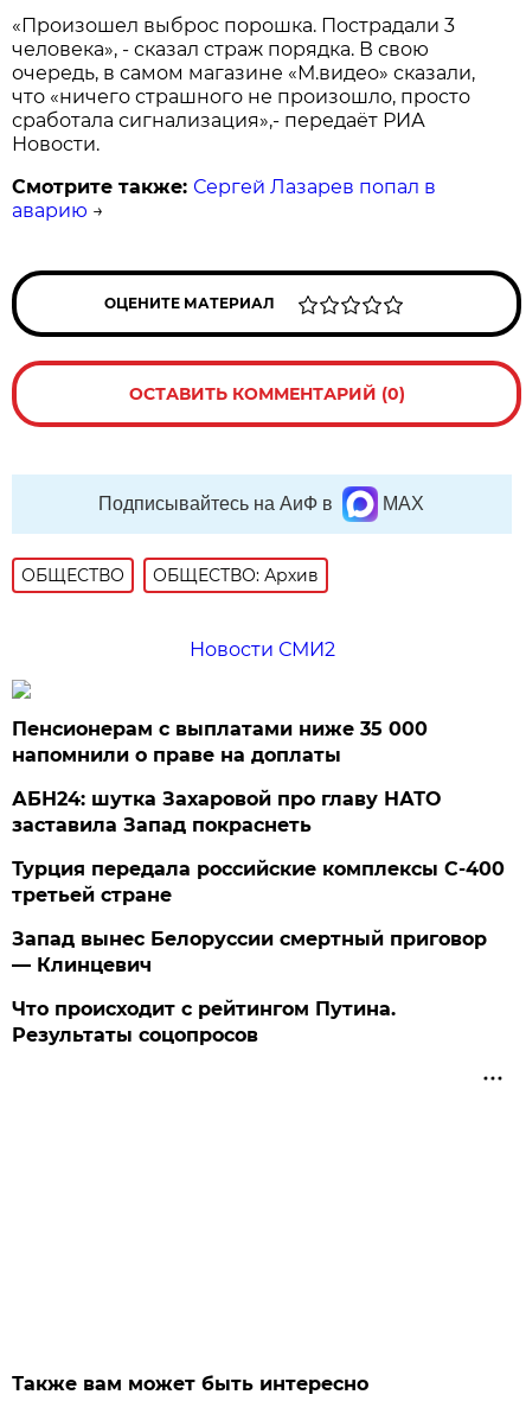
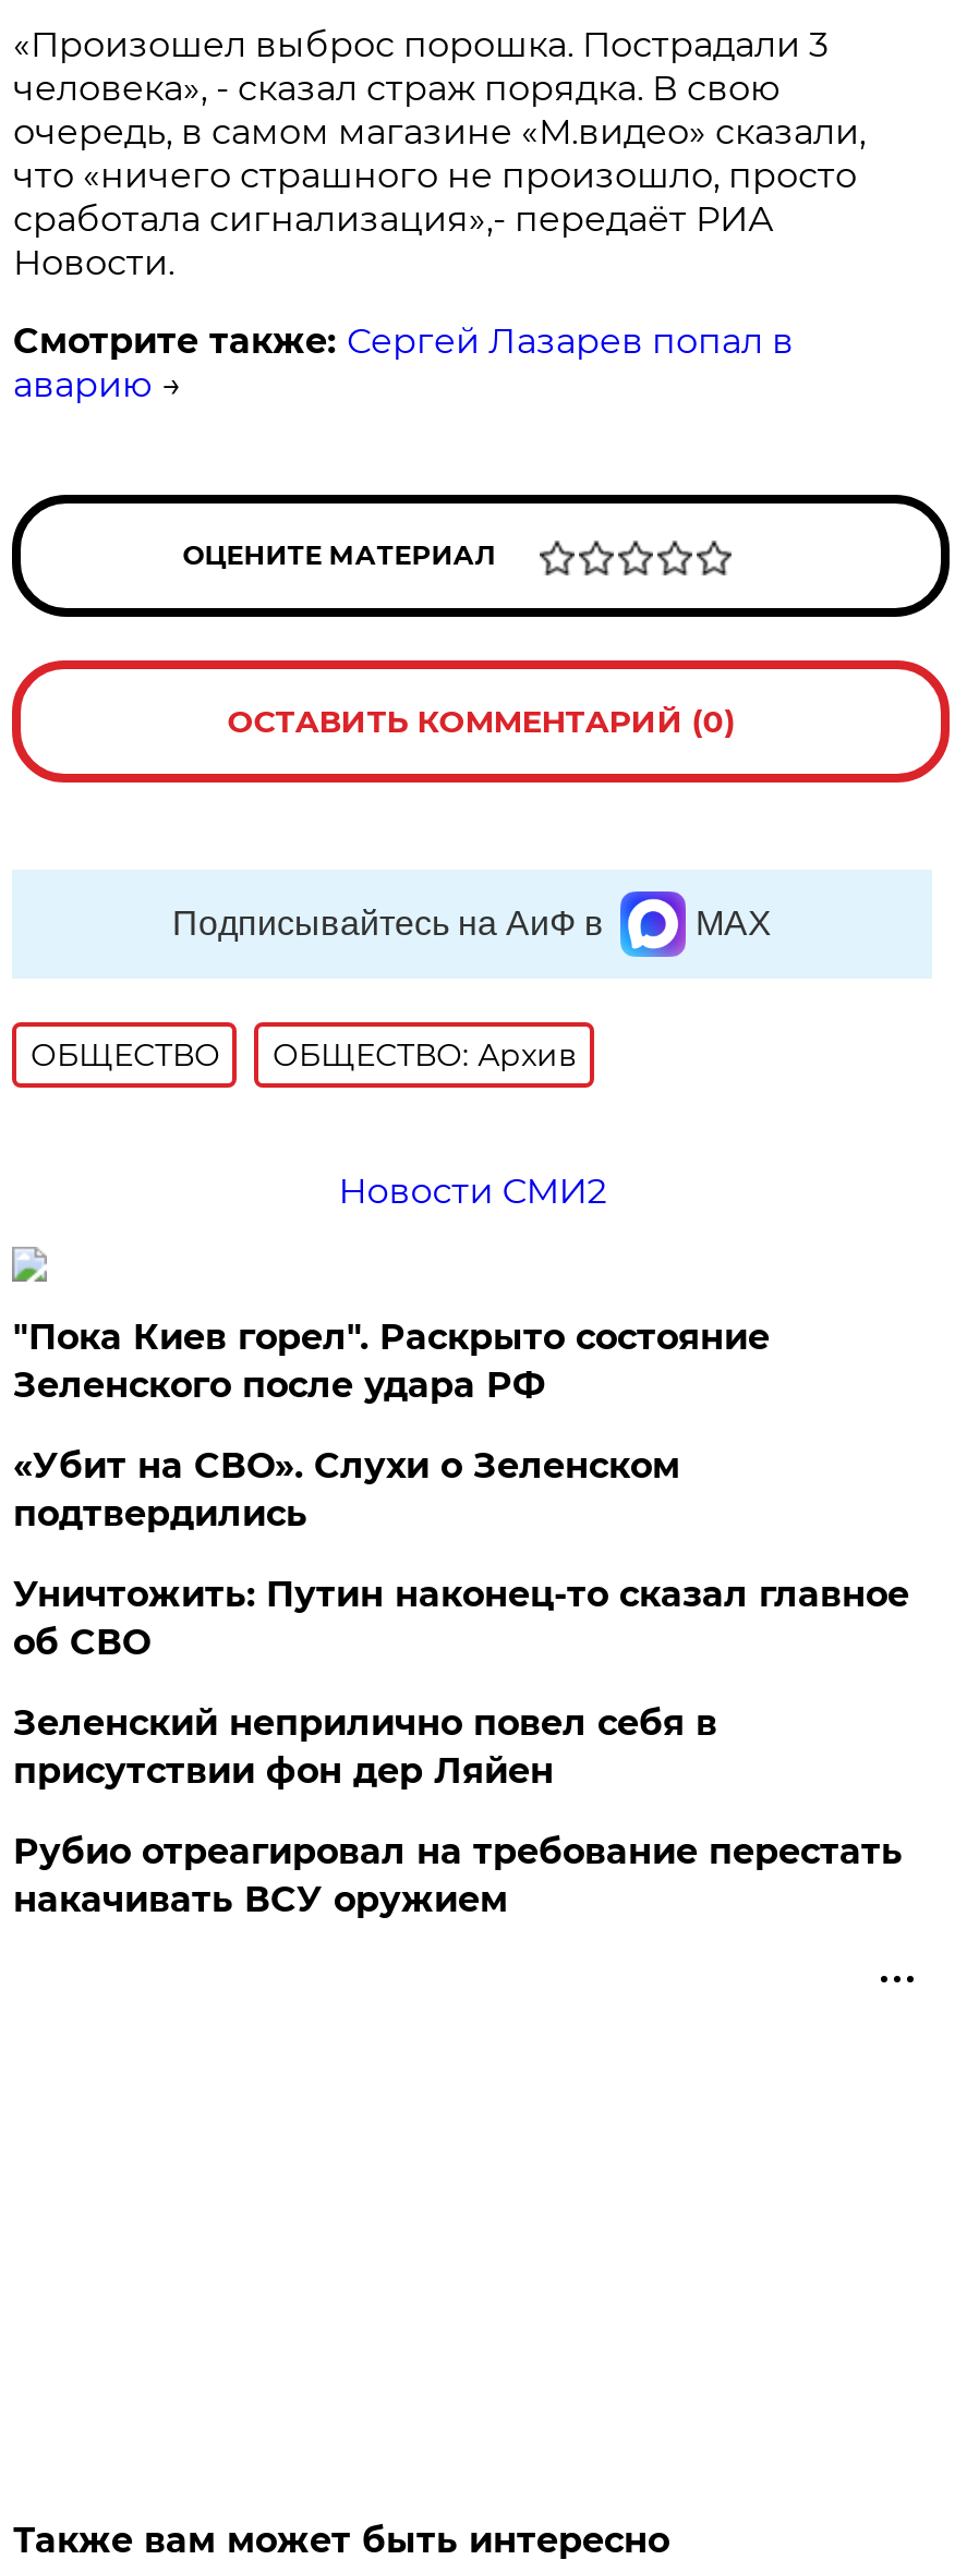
- Пенсионерам с выплатами ниже 35 000
- напомнили о праве на доплаты
+ "Пока Киев горел". Раскрыто состояние
+ Зеленского после удара РФ

- АБН24: шутка Захаровой про главу НАТО
- заставила Запад покраснеть
+ «Убит на СВО». Слухи о Зеленском
+ подтвердились

- Турция передала российские комплексы С-400
- третьей стране
+ Уничтожить: Путин наконец-то сказал главное
+ об СВО

- Запад вынес Белоруссии смертный приговор
- — Клинцевич
+ Зеленский неприлично повел cебя в
+ присутствии фон дер Ляйен

- Что происходит с рейтингом Путина.
- Результаты соцопросов
+ Рубио отреагировал на требование перестать
+ накачивать ВСУ оружием
